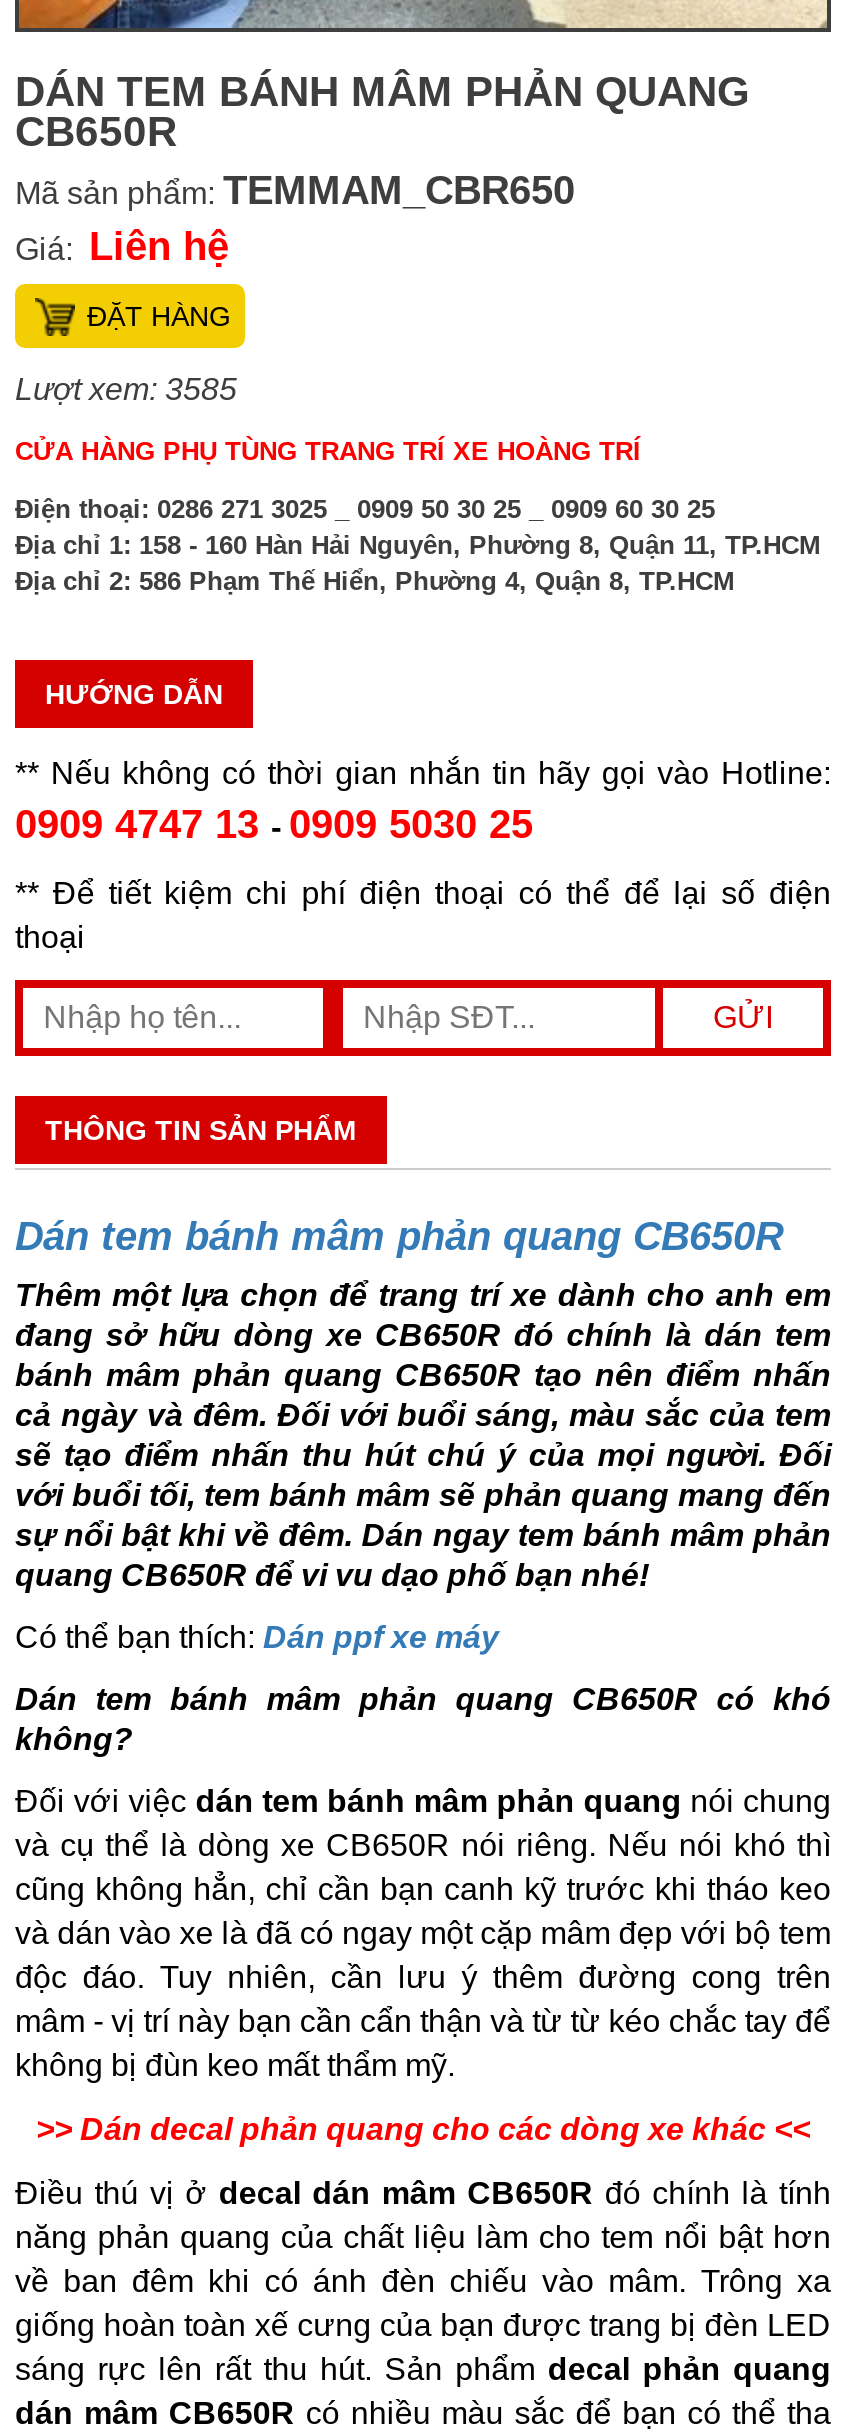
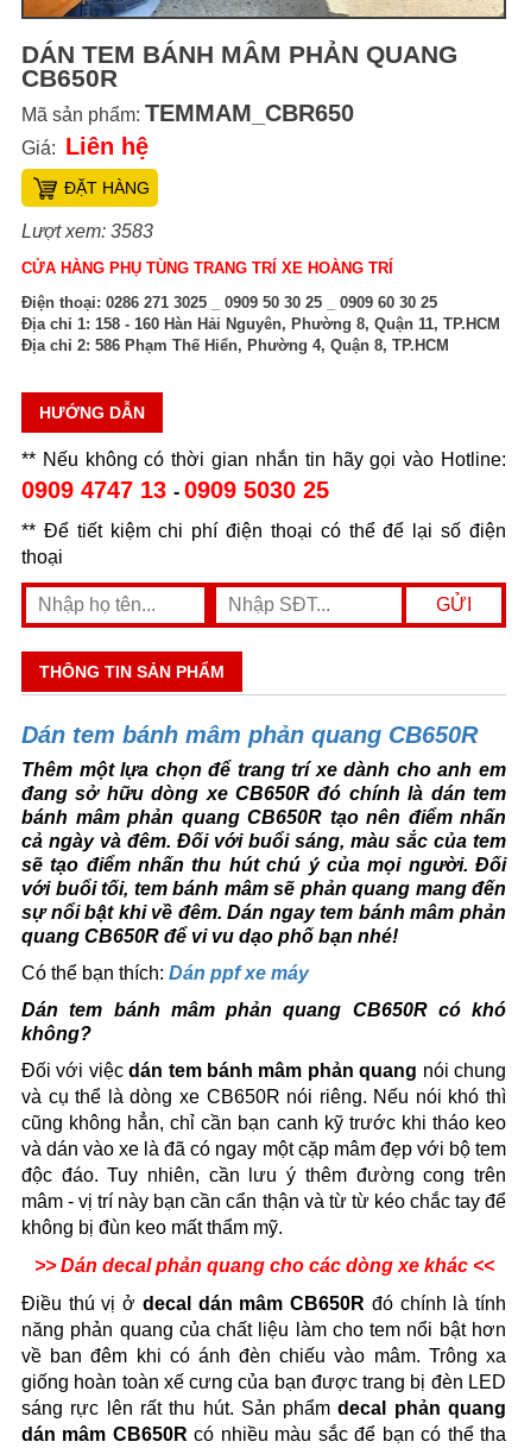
- Lượt xem: 3585
+ Lượt xem: 3583
